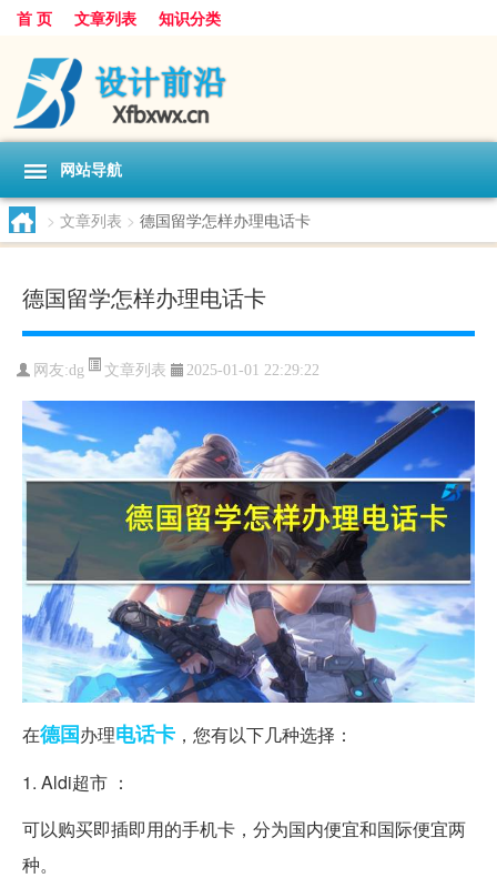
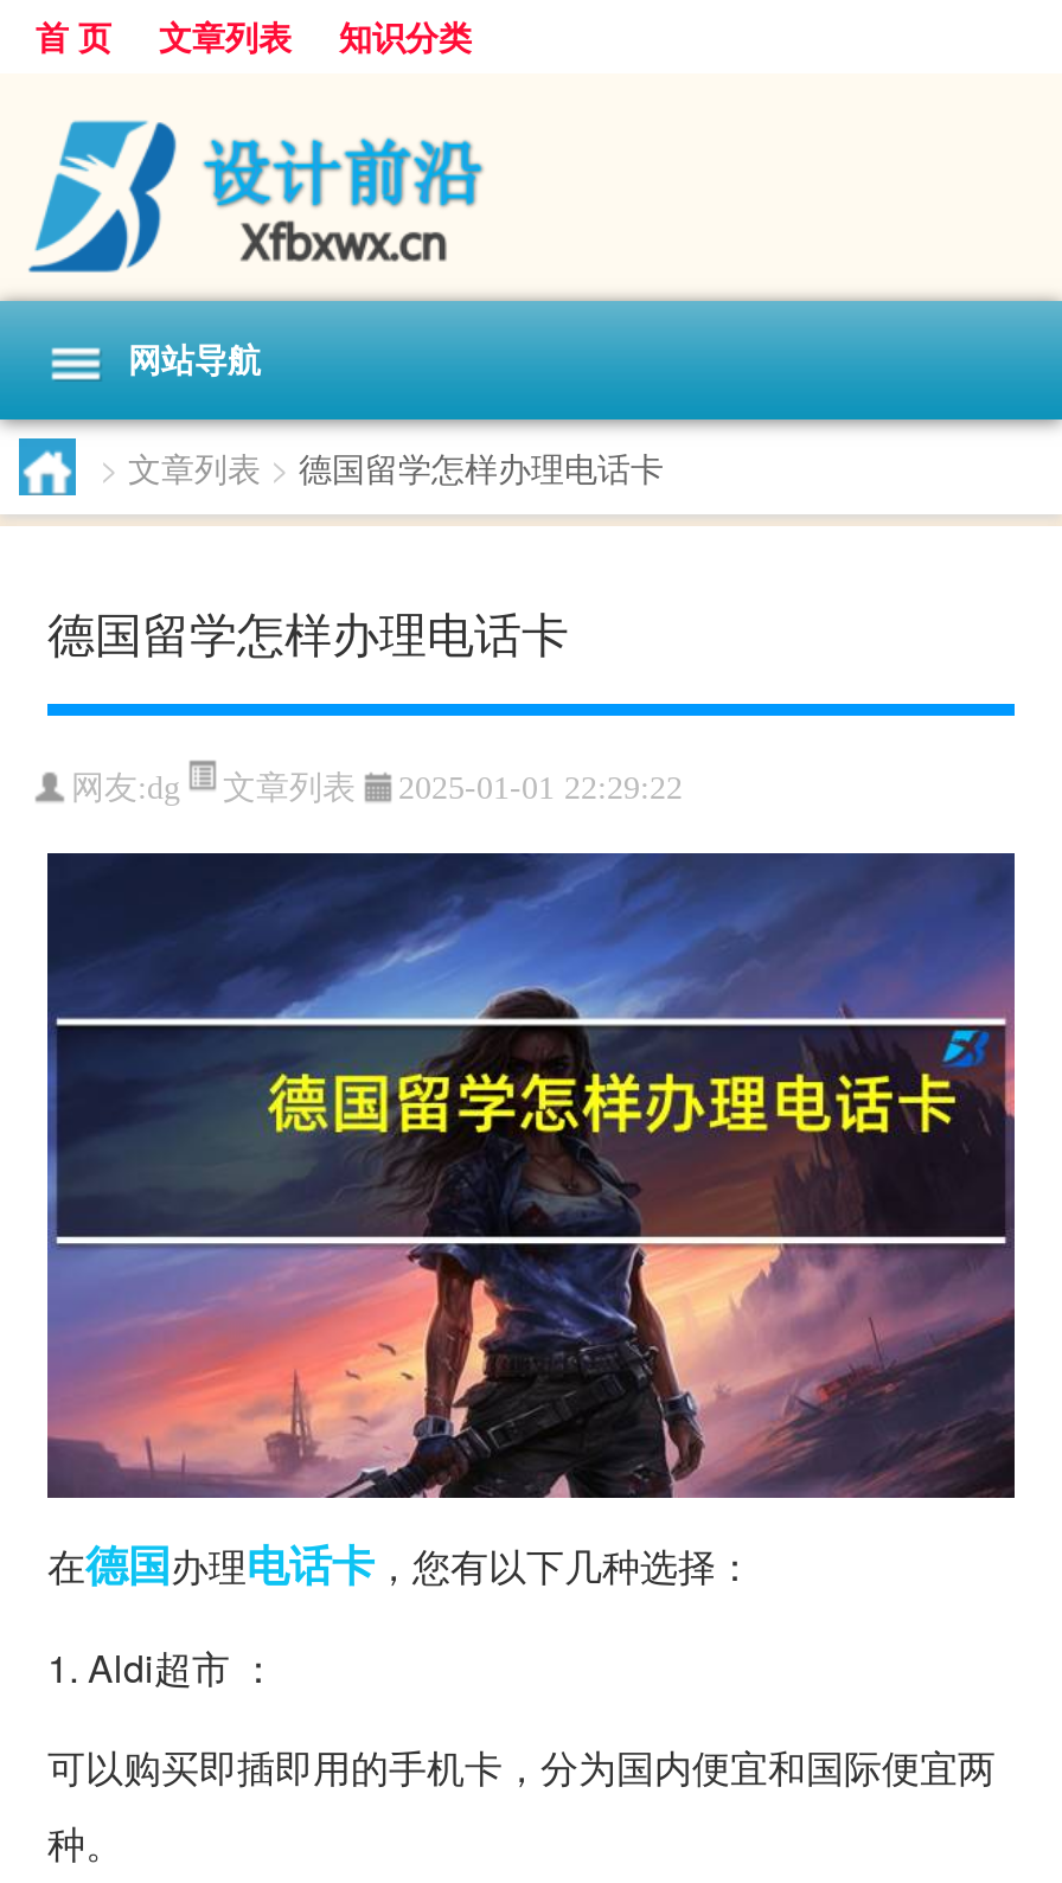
- [image]
+ [image]
